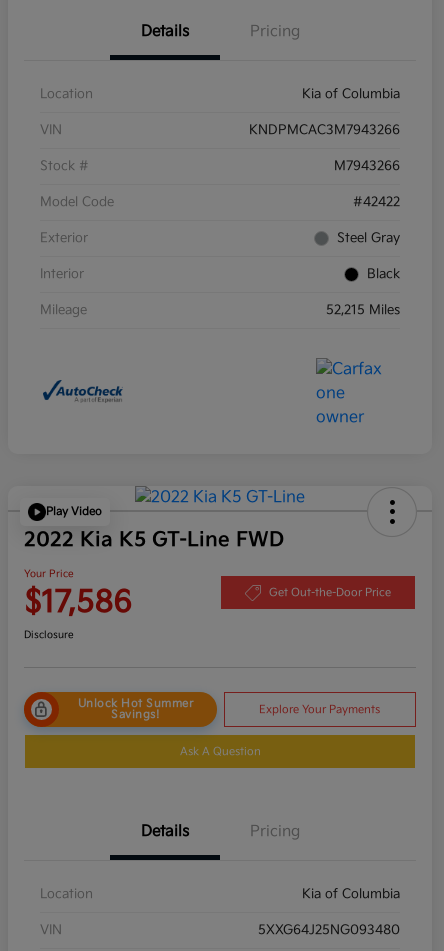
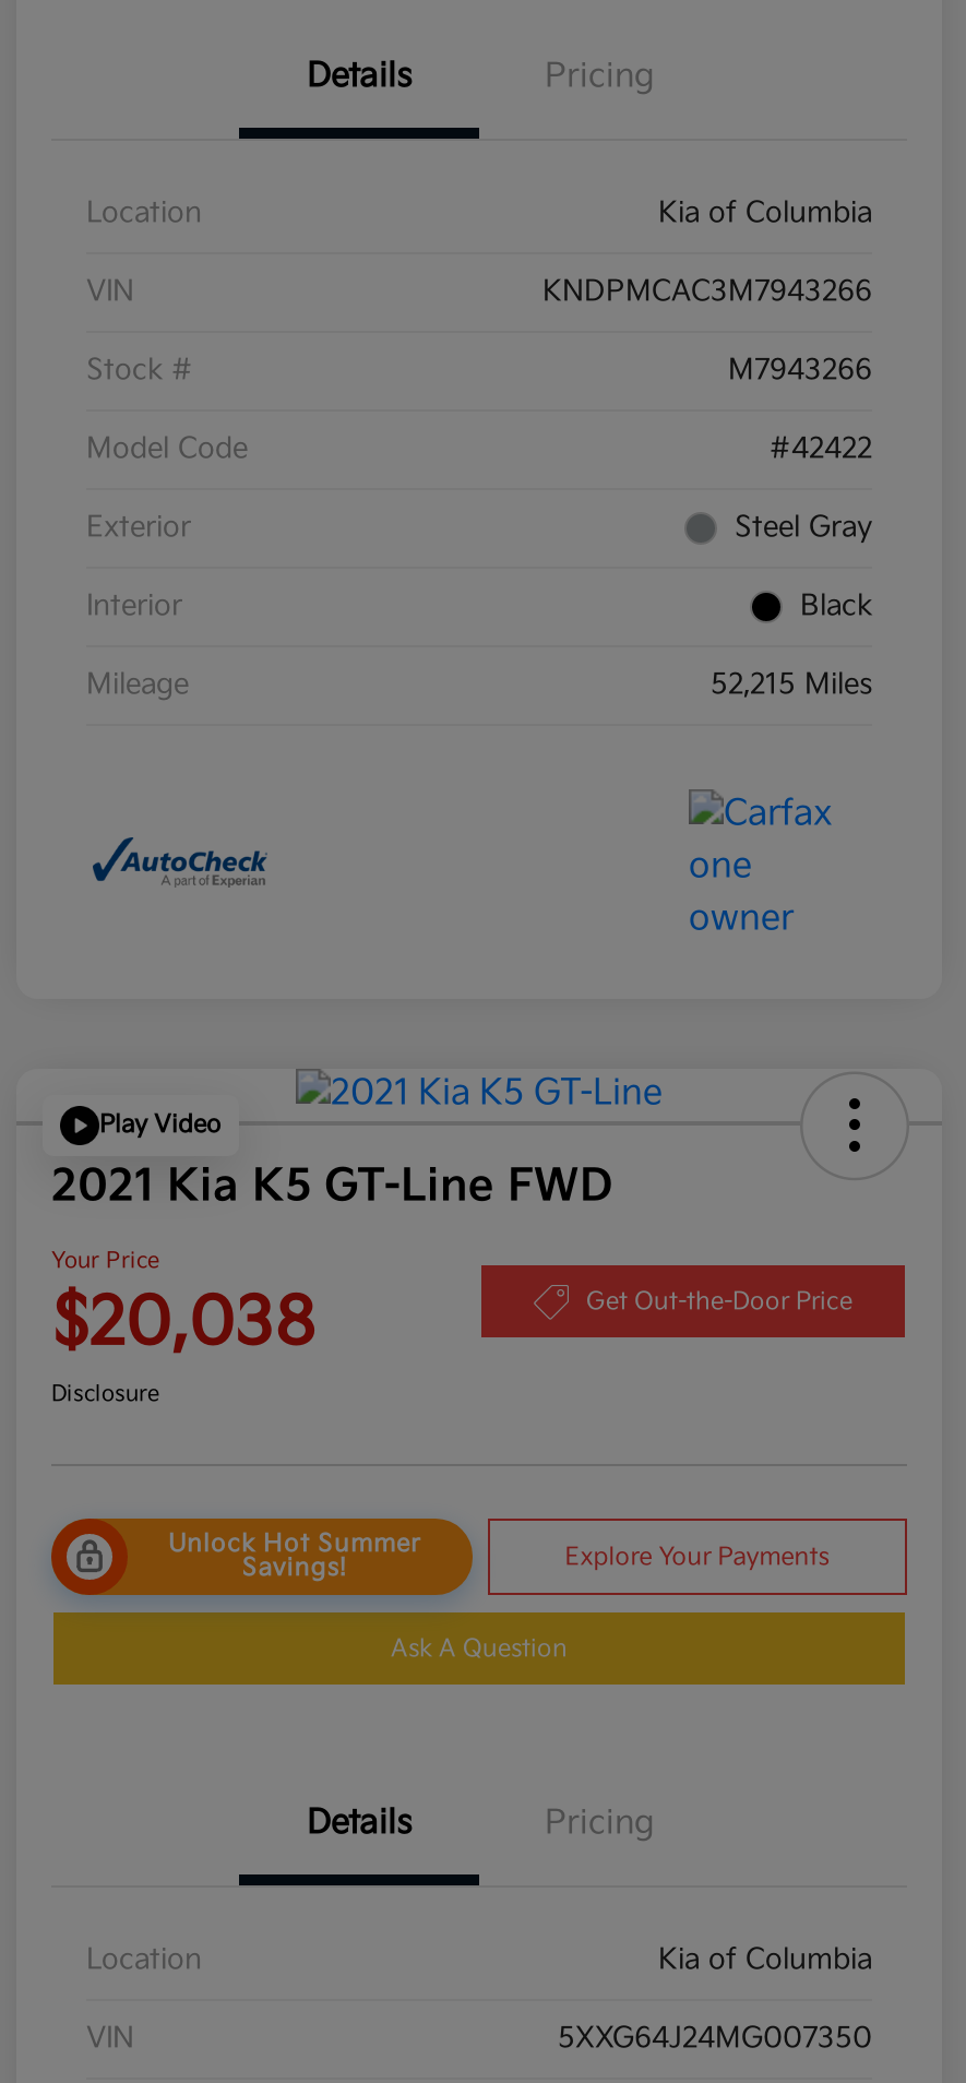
- 2022 Kia K5 GT-Line FWD
+ 2021 Kia K5 GT-Line FWD

- $17,586
+ $20,038

- 5XXG64J25NG093480
+ 5XXG64J24MG007350
